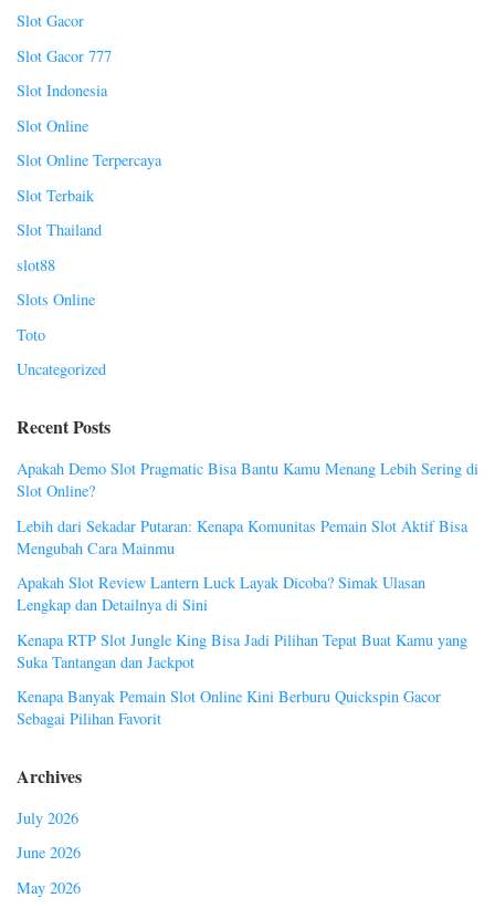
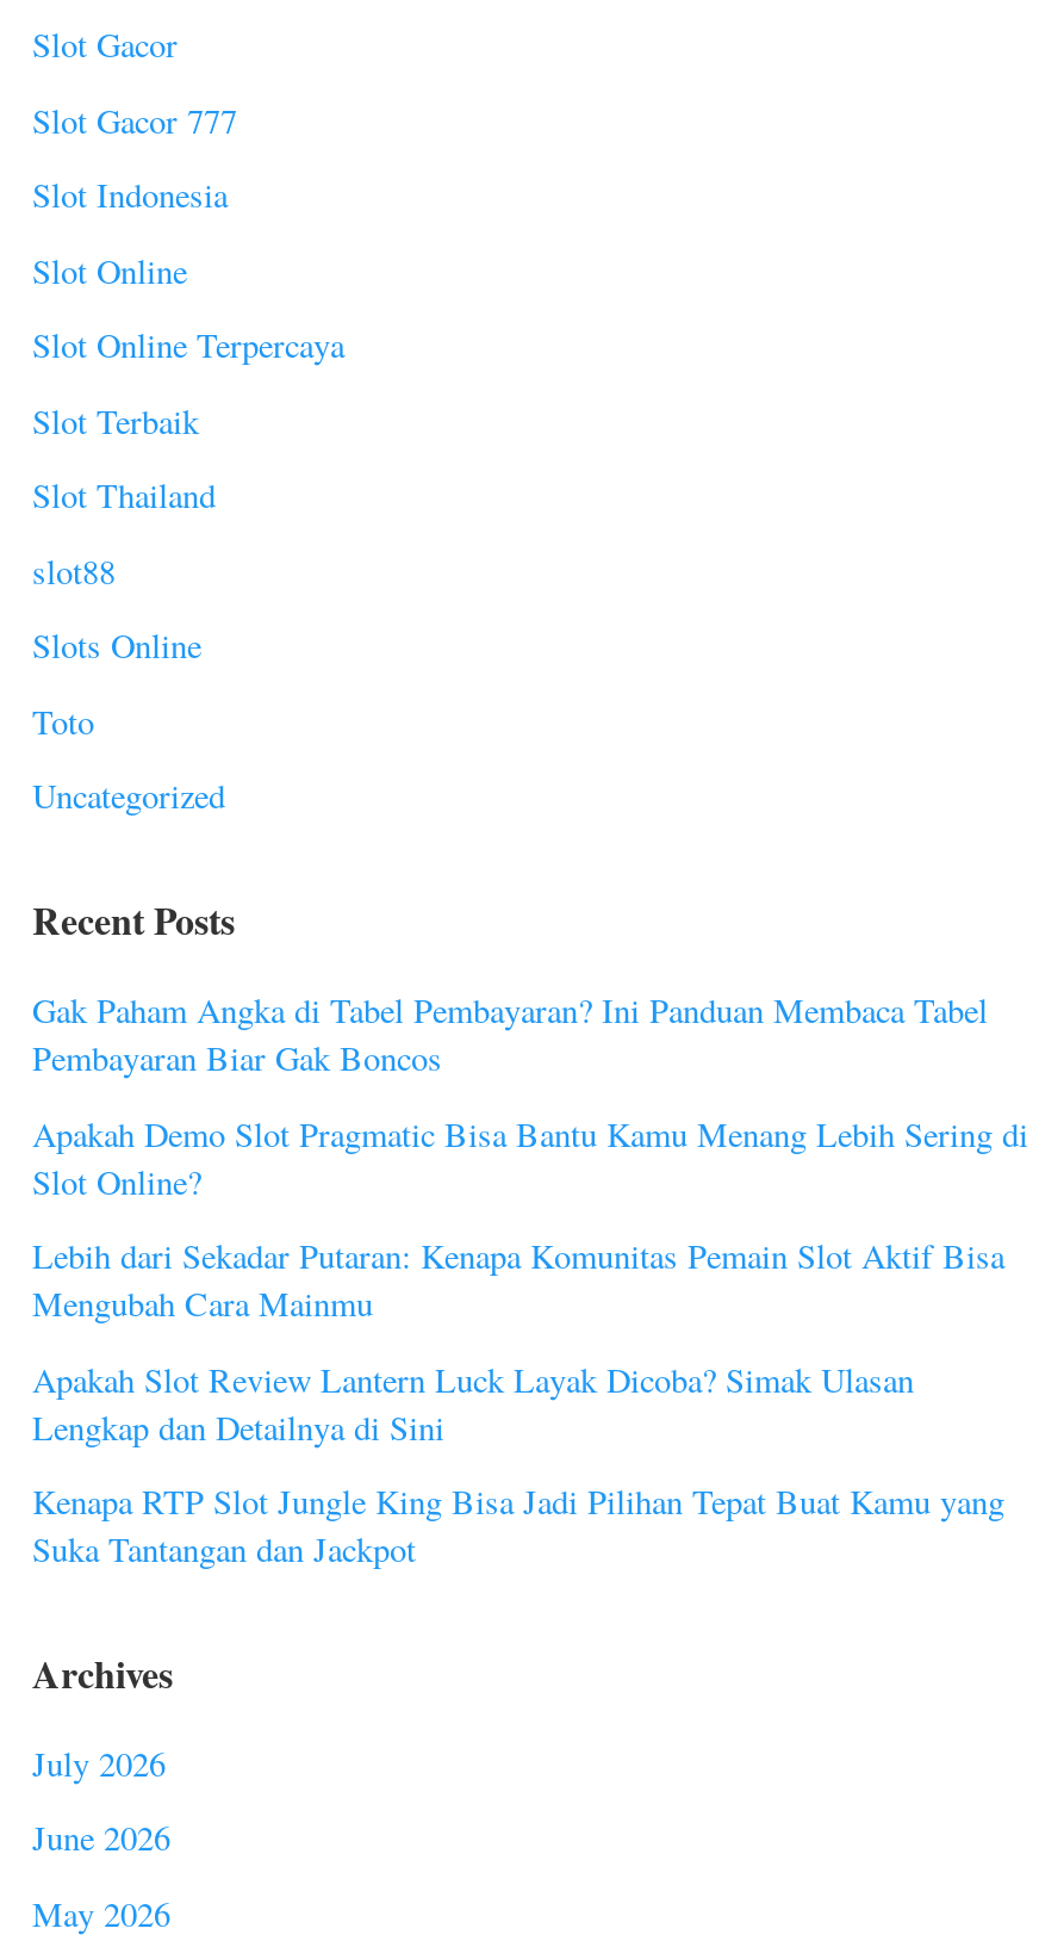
+ Gak Paham Angka di Tabel Pembayaran? Ini Panduan Membaca Tabel
+ Pembayaran Biar Gak Boncos

moved down: Apakah Demo Slot Pragmatic Bisa Bantu Kamu Menang Lebih Sering di | Slot Online? | Lebih dari Sekadar Putaran: Kenapa Komunitas Pemain Slot Aktif Bisa | Mengubah Cara Mainmu | Apakah Slot Review Lantern Luck Layak Dicoba? Simak Ulasan | Lengkap dan Detailnya di Sini | Kenapa RTP Slot Jungle King Bisa Jadi Pilihan Tepat Buat Kamu yang | Suka Tantangan dan Jackpot

- Kenapa Banyak Pemain Slot Online Kini Berburu Quickspin Gacor
- Sebagai Pilihan Favorit
